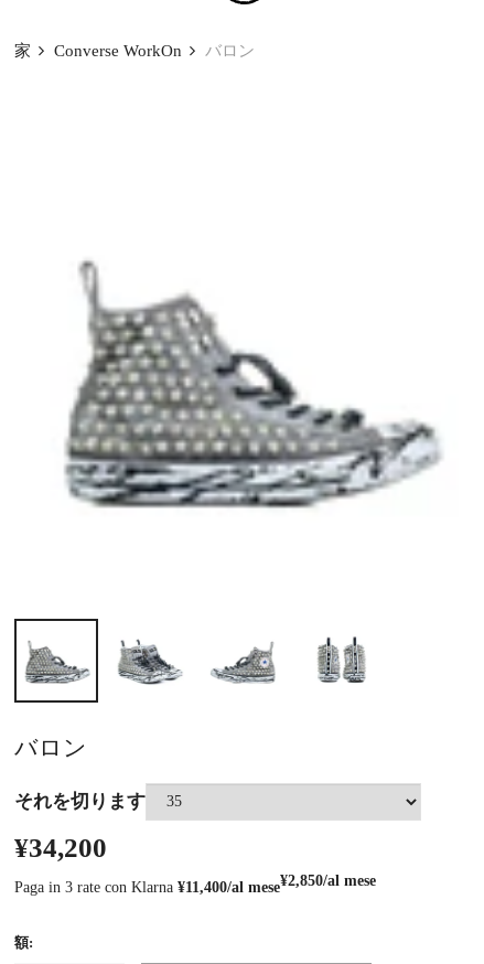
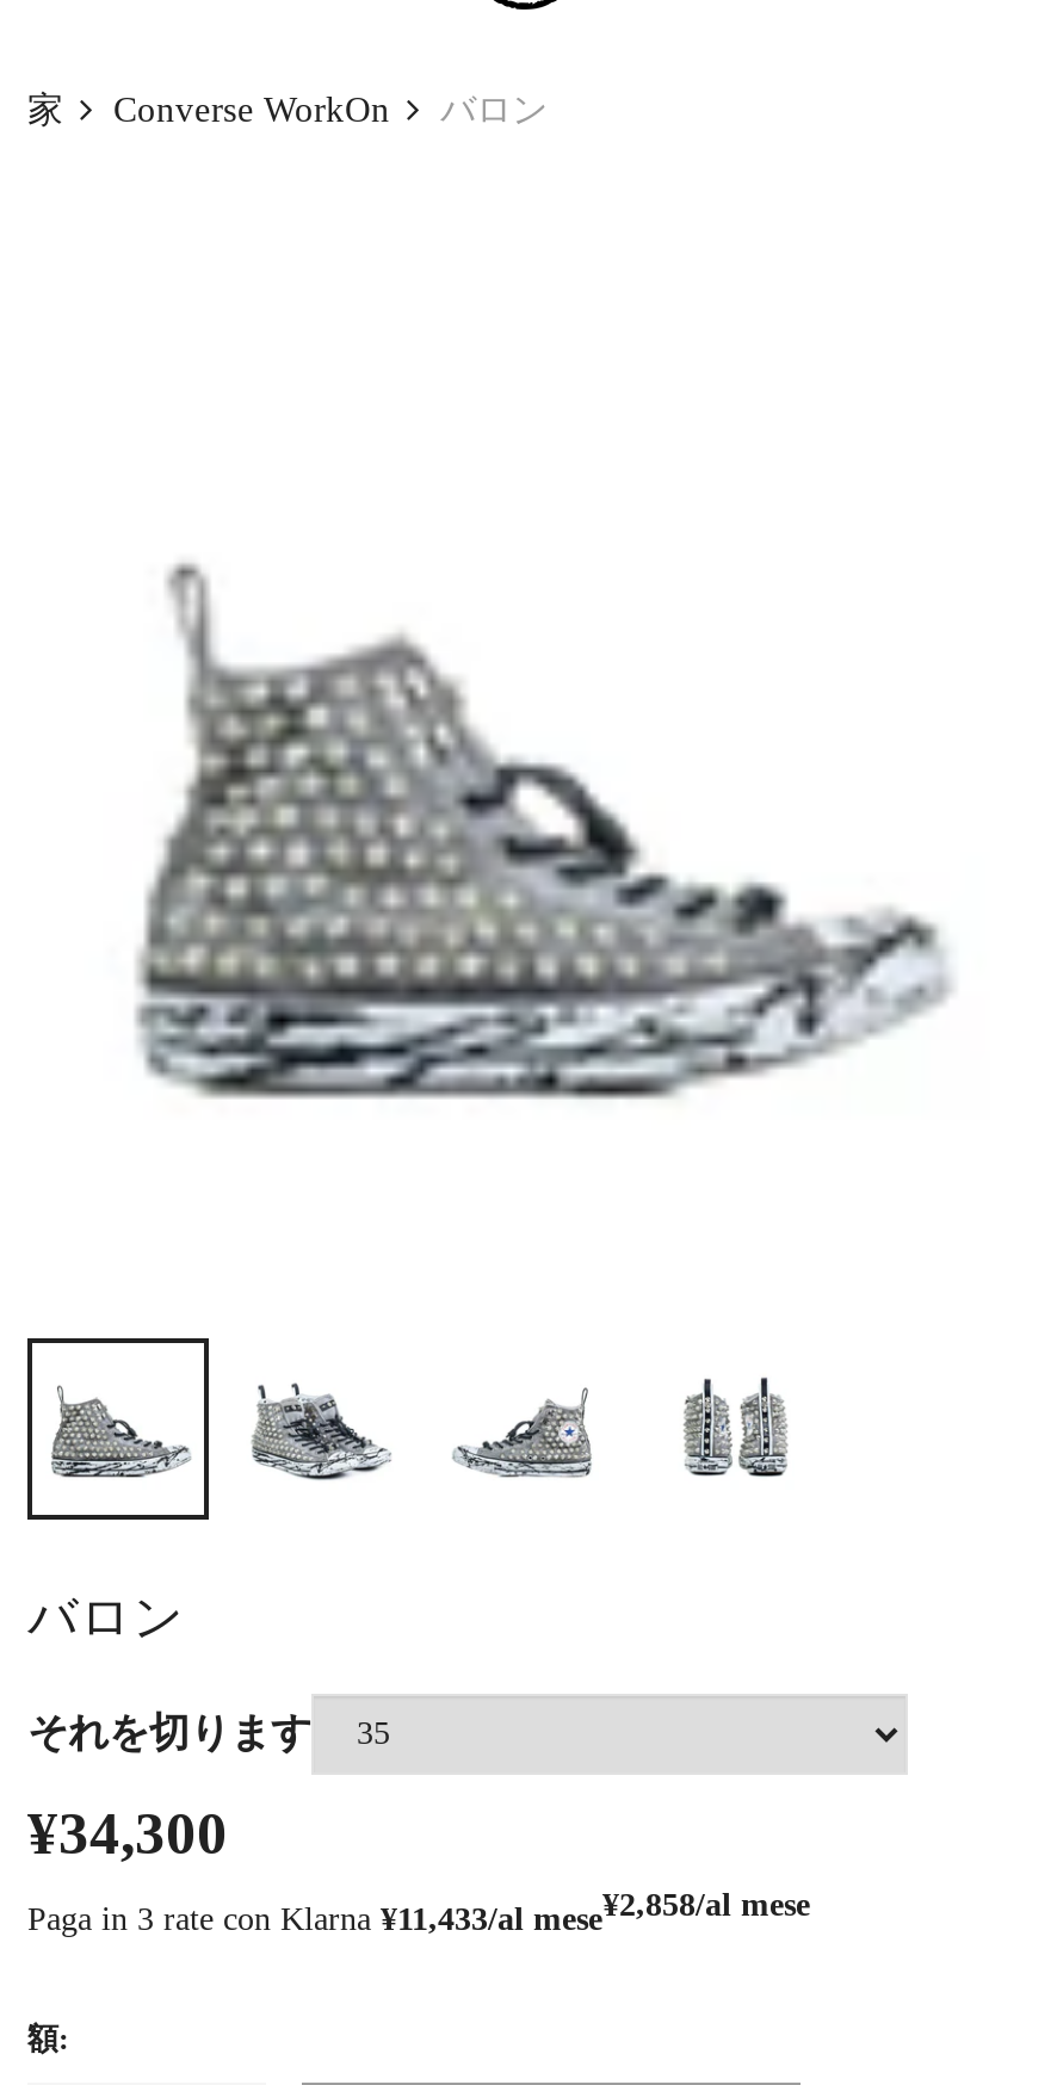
- ¥34,200
+ ¥34,300

- Paga in 3 rate con Klarna ¥11,400/al mese¥2,850/al mese
+ Paga in 3 rate con Klarna ¥11,433/al mese¥2,858/al mese
